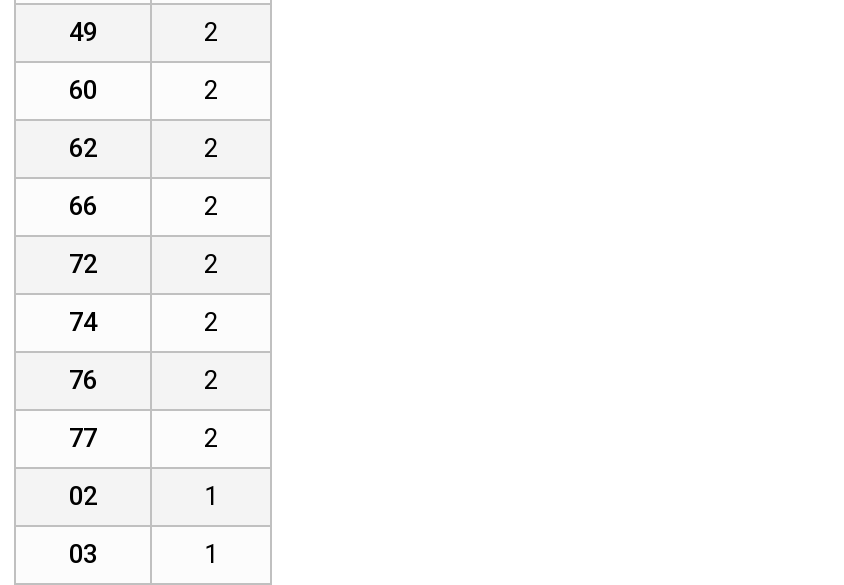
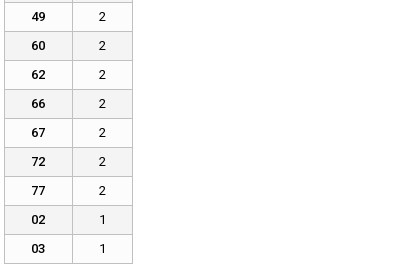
- 72
+ 67

- 74
- 2
- 76
+ 72
